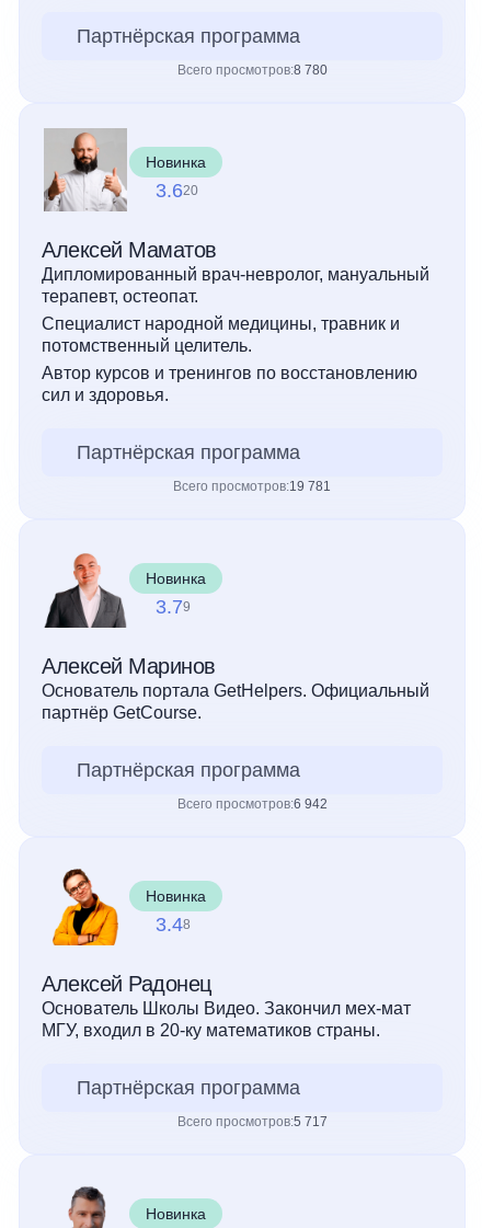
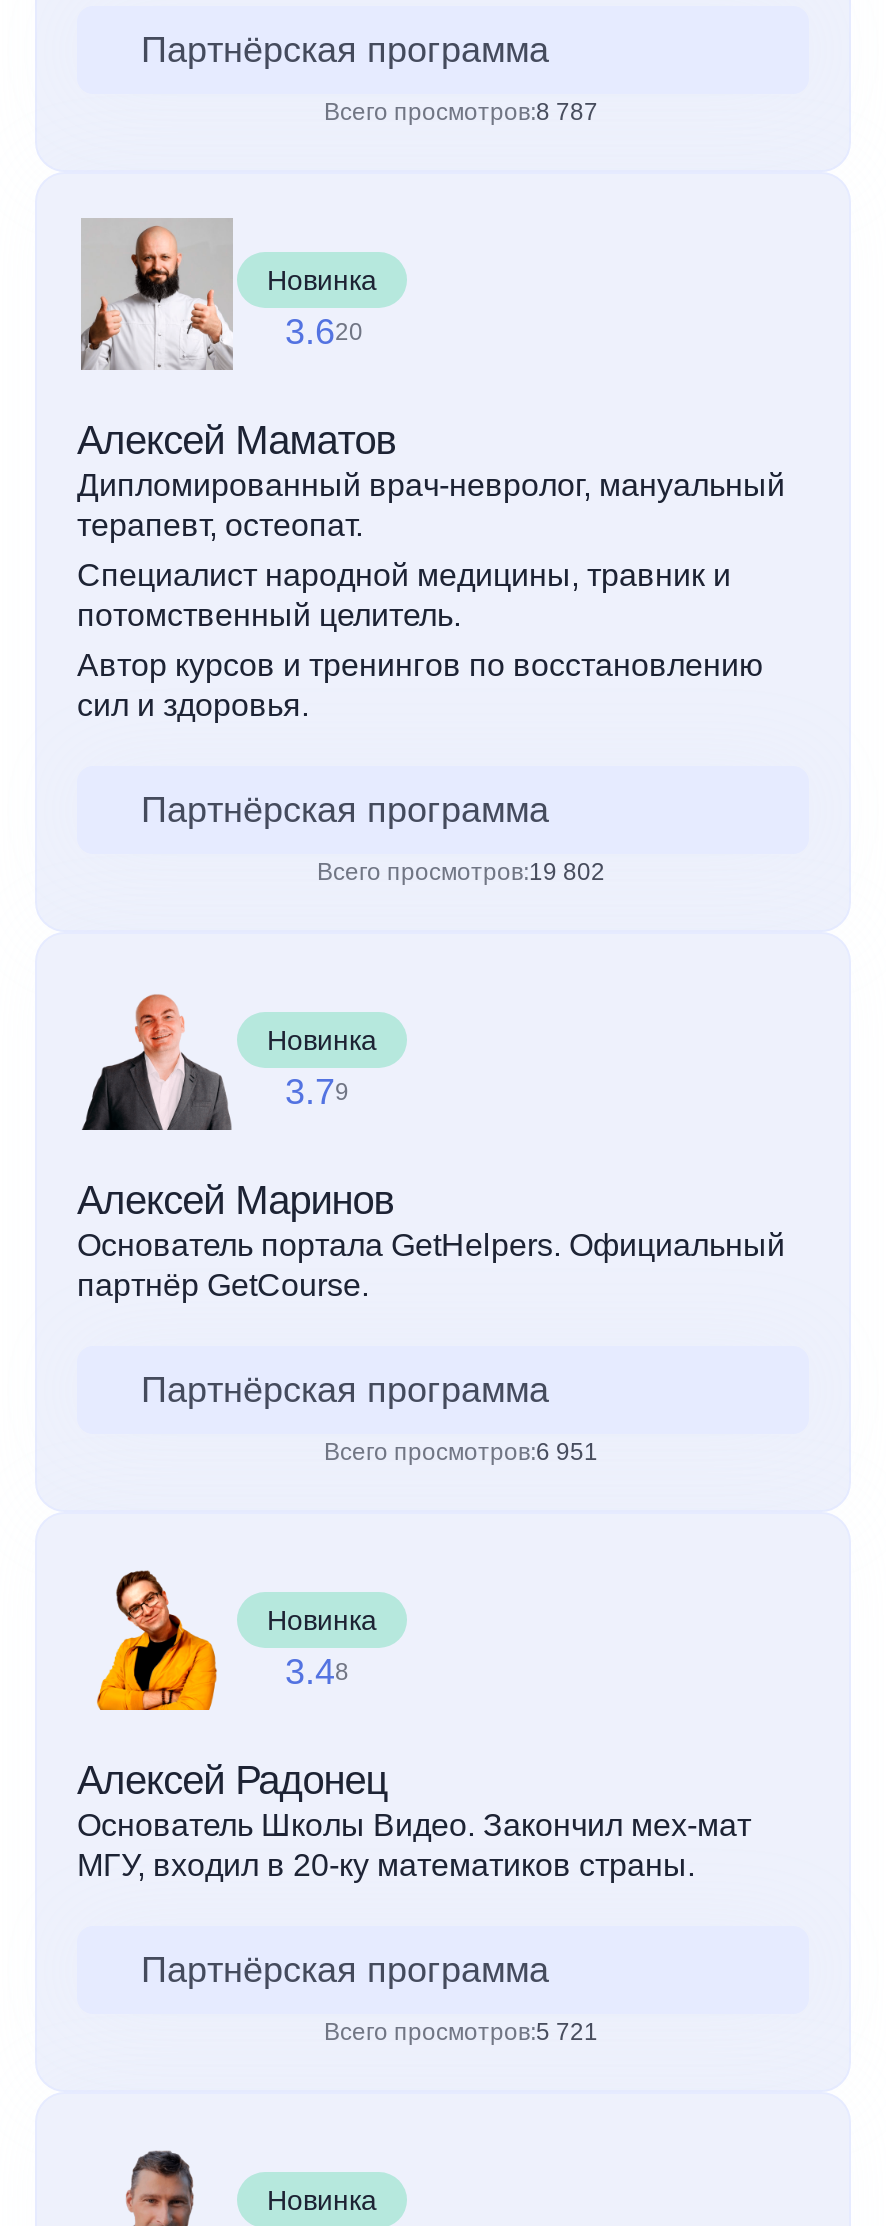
- Всего просмотров:8 780
+ Всего просмотров:8 787

- Всего просмотров:19 781
+ Всего просмотров:19 802

- Всего просмотров:6 942
+ Всего просмотров:6 951

- Всего просмотров:5 717
+ Всего просмотров:5 721
